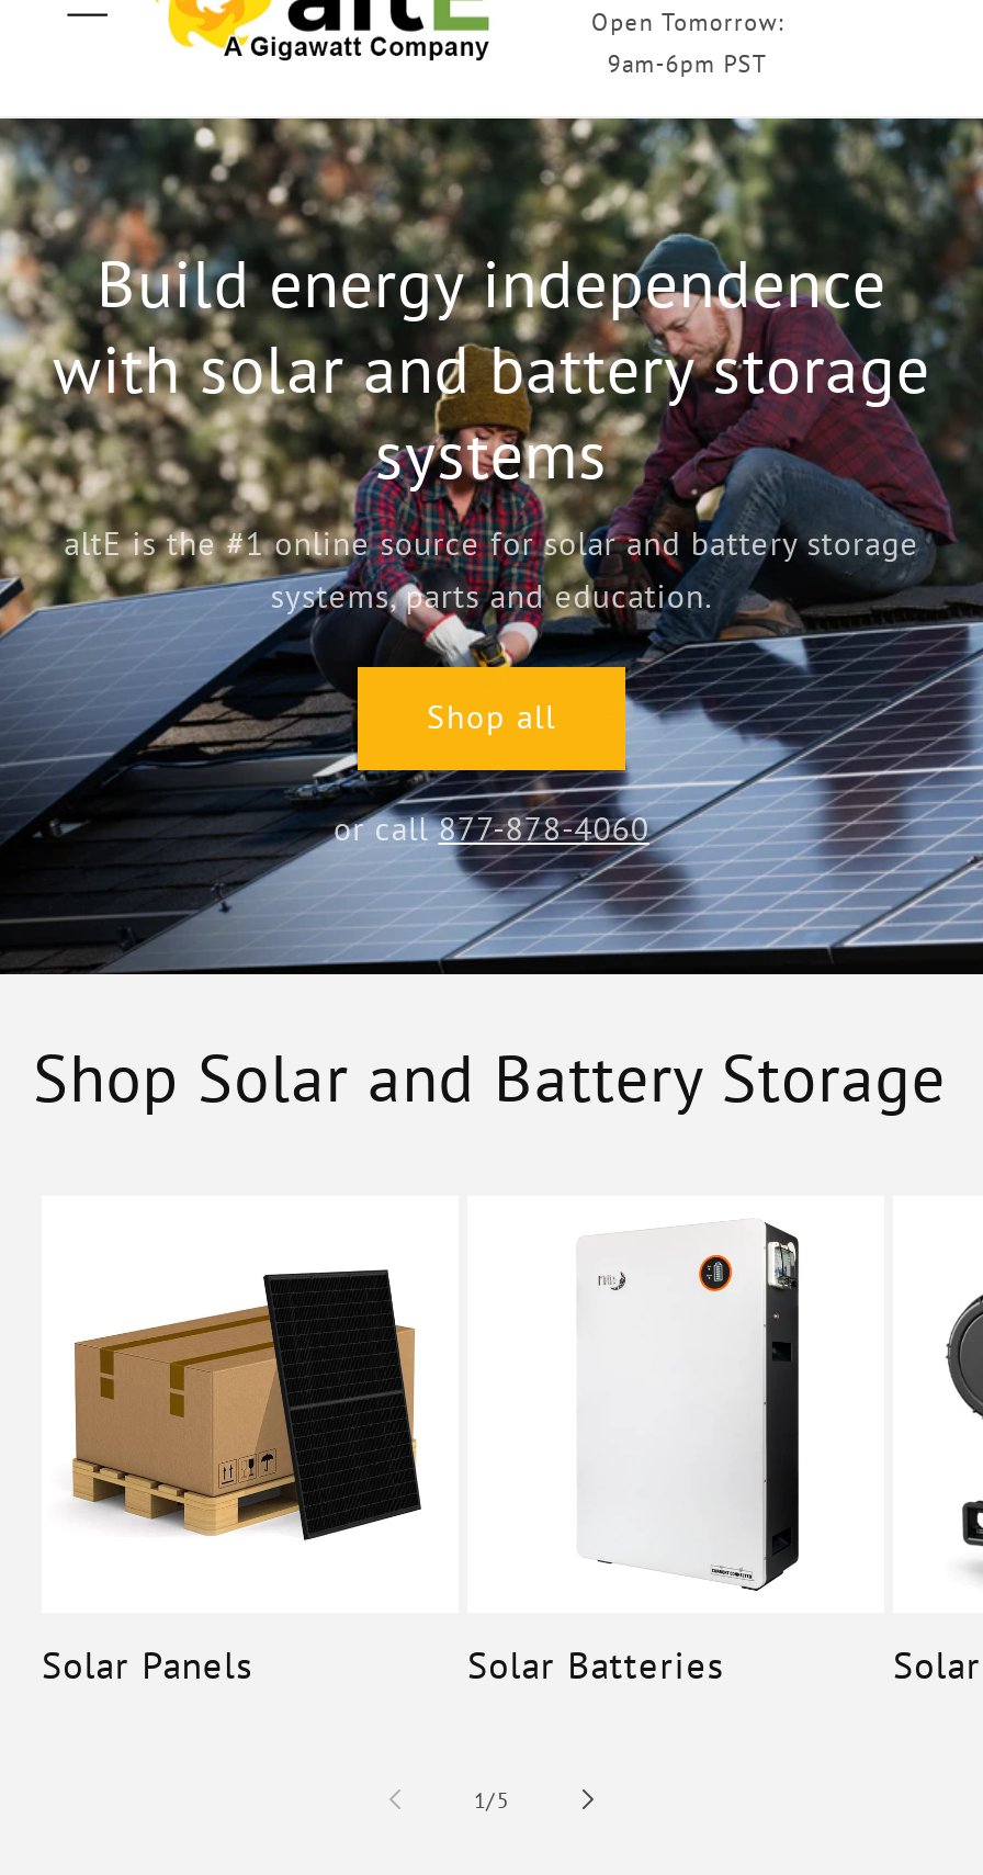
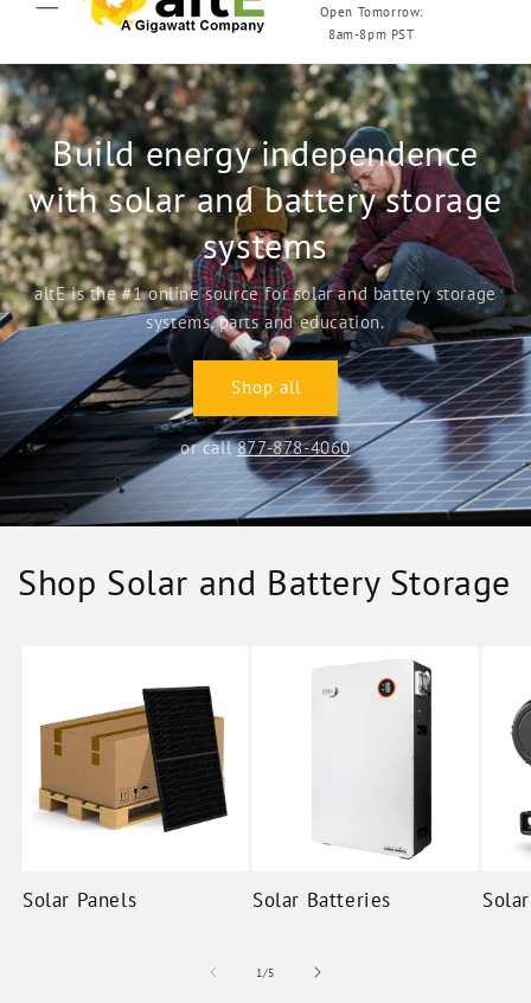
- 9am-6pm PST
+ 8am-8pm PST
